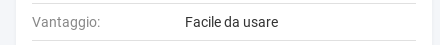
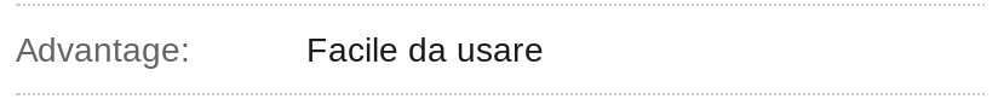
- Vantaggio:
+ Advantage:
